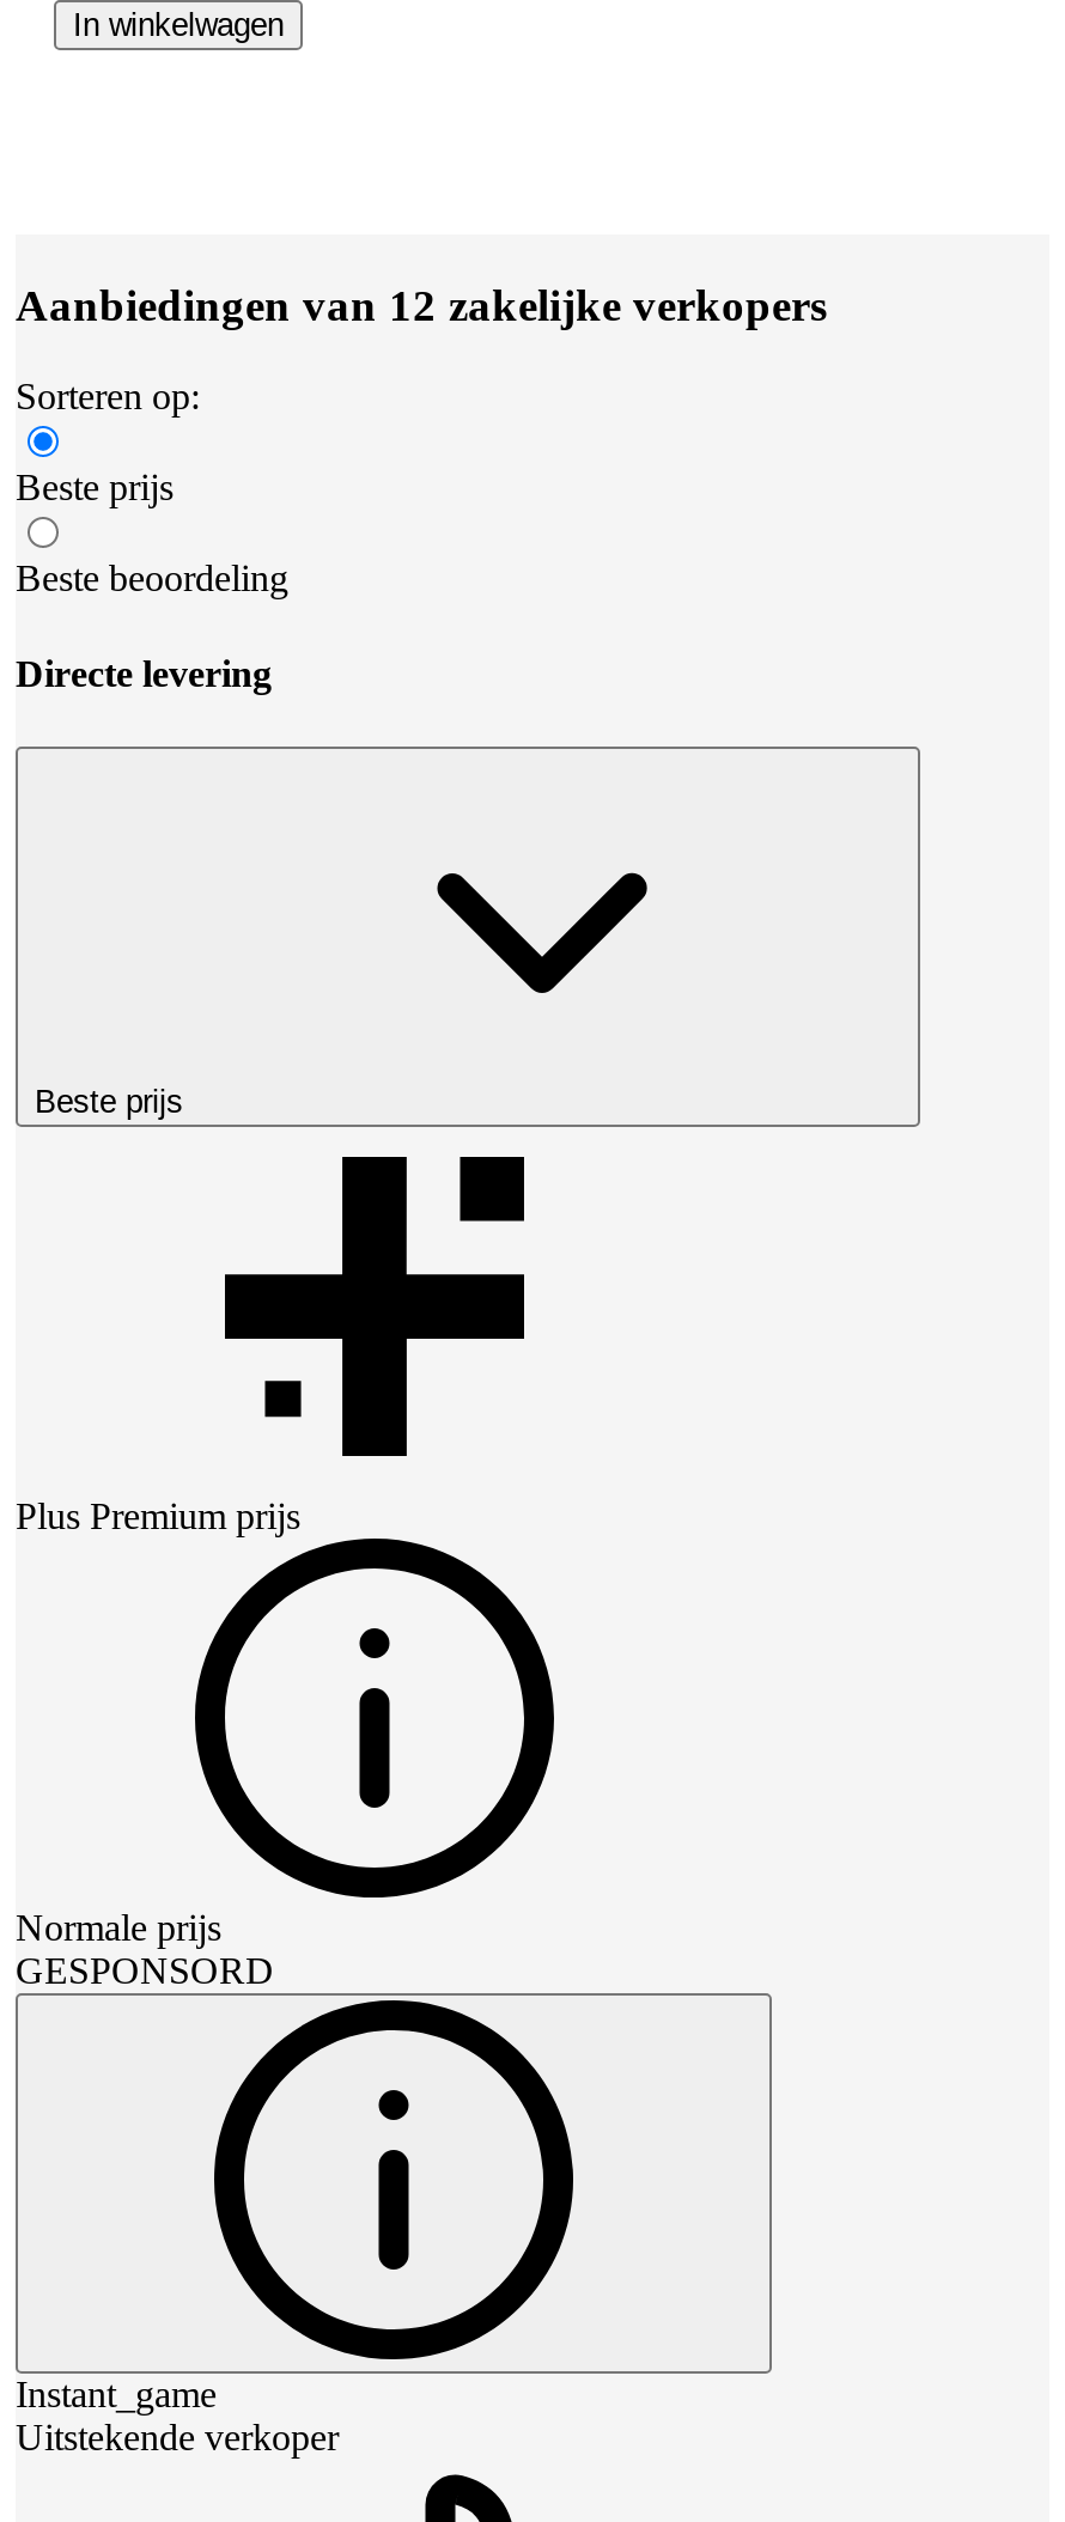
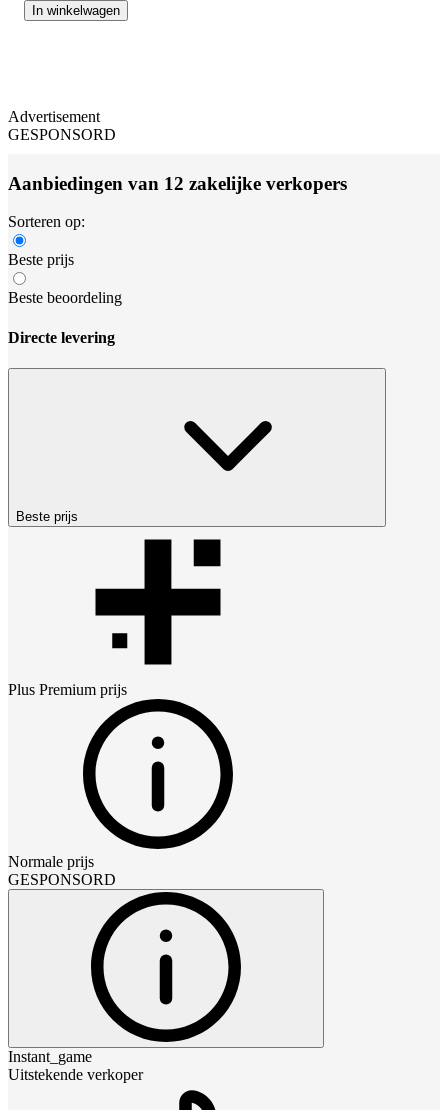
+ Advertisement
+ GESPONSORD
